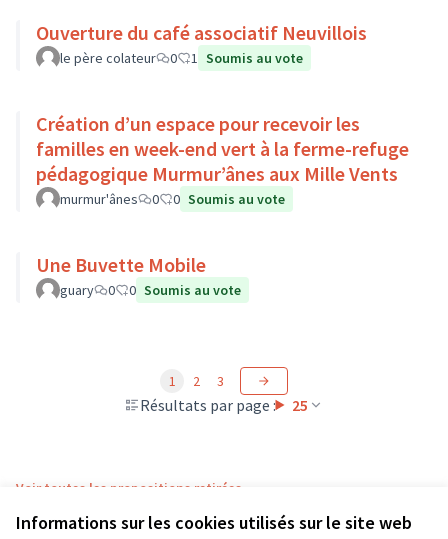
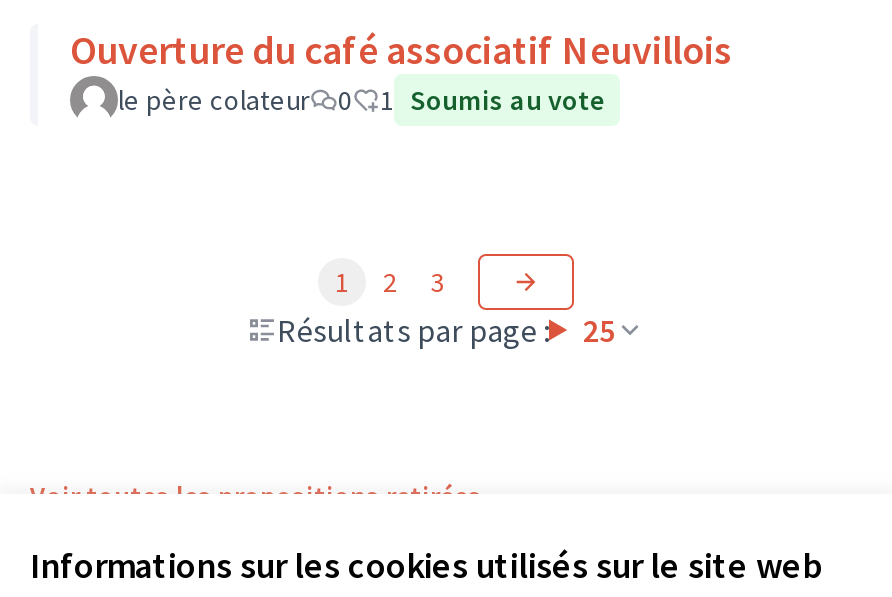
- Création d’un espace pour recevoir les
- familles en week-end vert à la ferme-refuge
- pédagogique Murmur’ânes aux Mille Vents
- murmur'ânes
- 0
- 0 Soumis au vote
- Une Buvette Mobile
- guary
- 0
- 0 Soumis au vote
